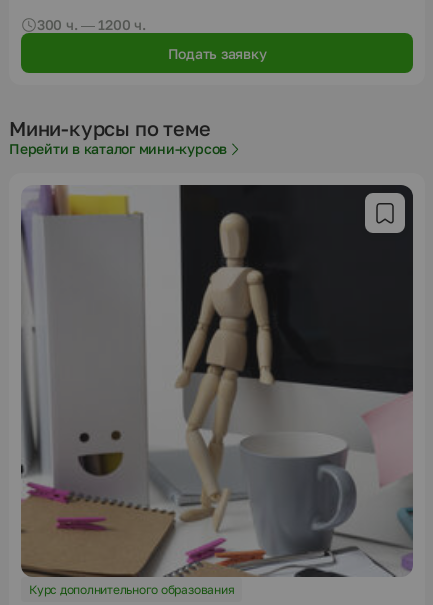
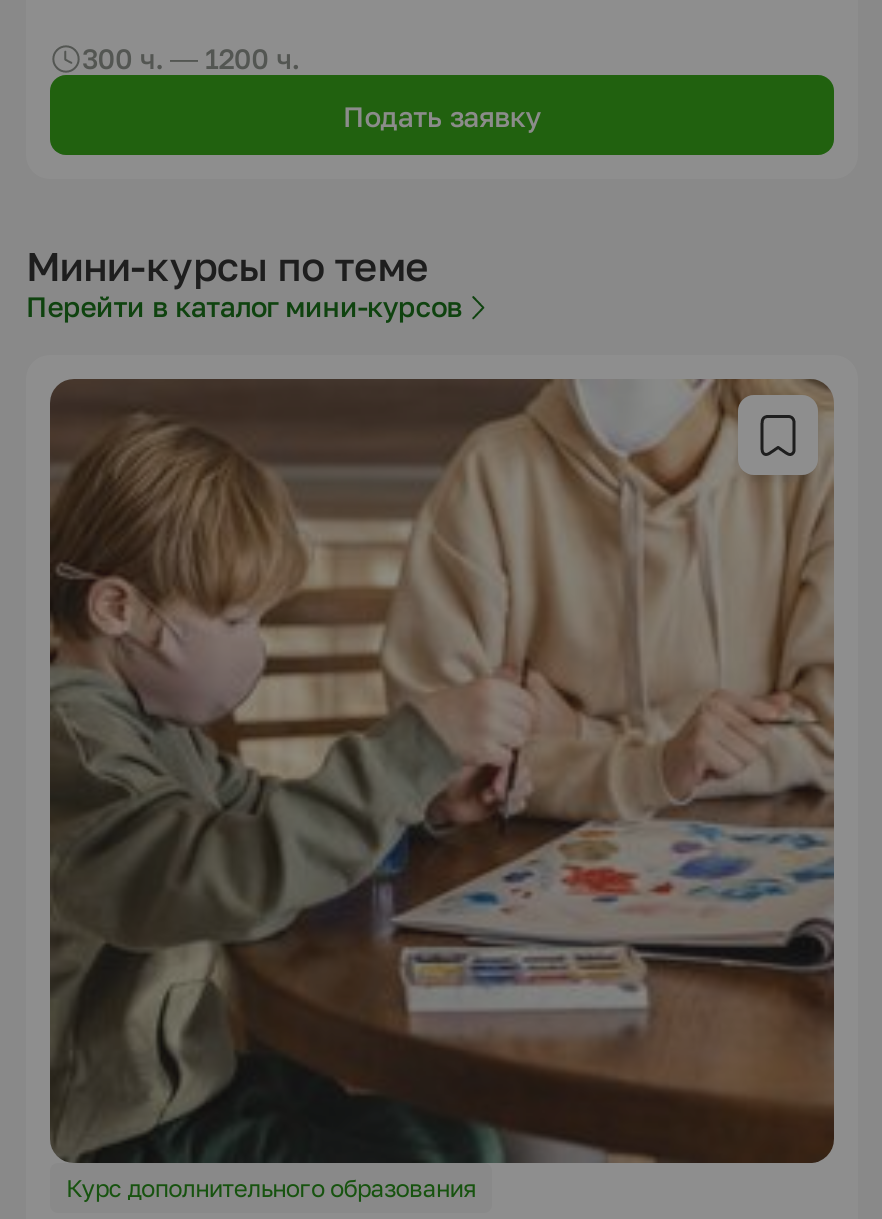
- [image]
+ [image]
